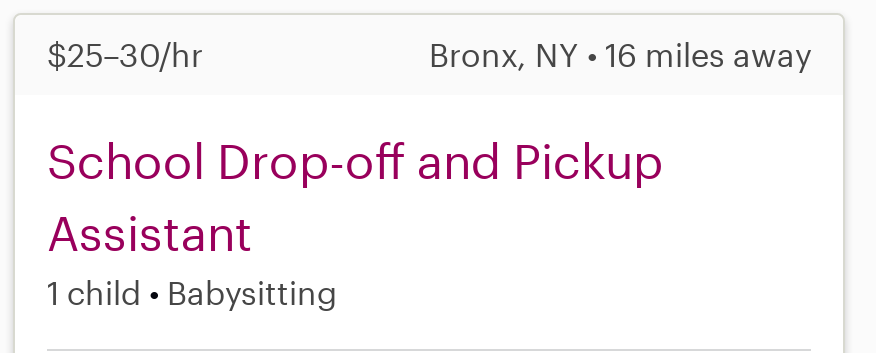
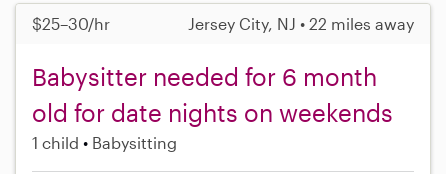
- Bronx, NY • 16 miles away
+ Jersey City, NJ • 22 miles away

- School Drop-off and Pickup
- Assistant
+ Babysitter needed for 6 month
+ old for date nights on weekends
